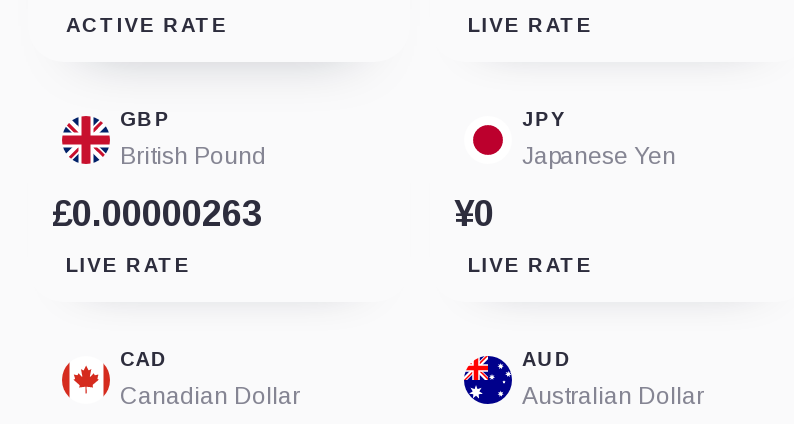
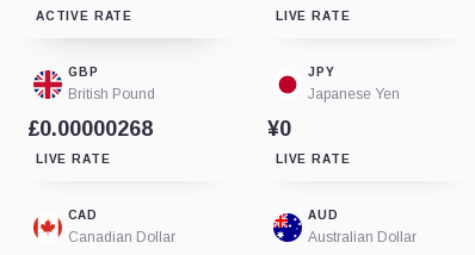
- £0.00000263
+ £0.00000268
